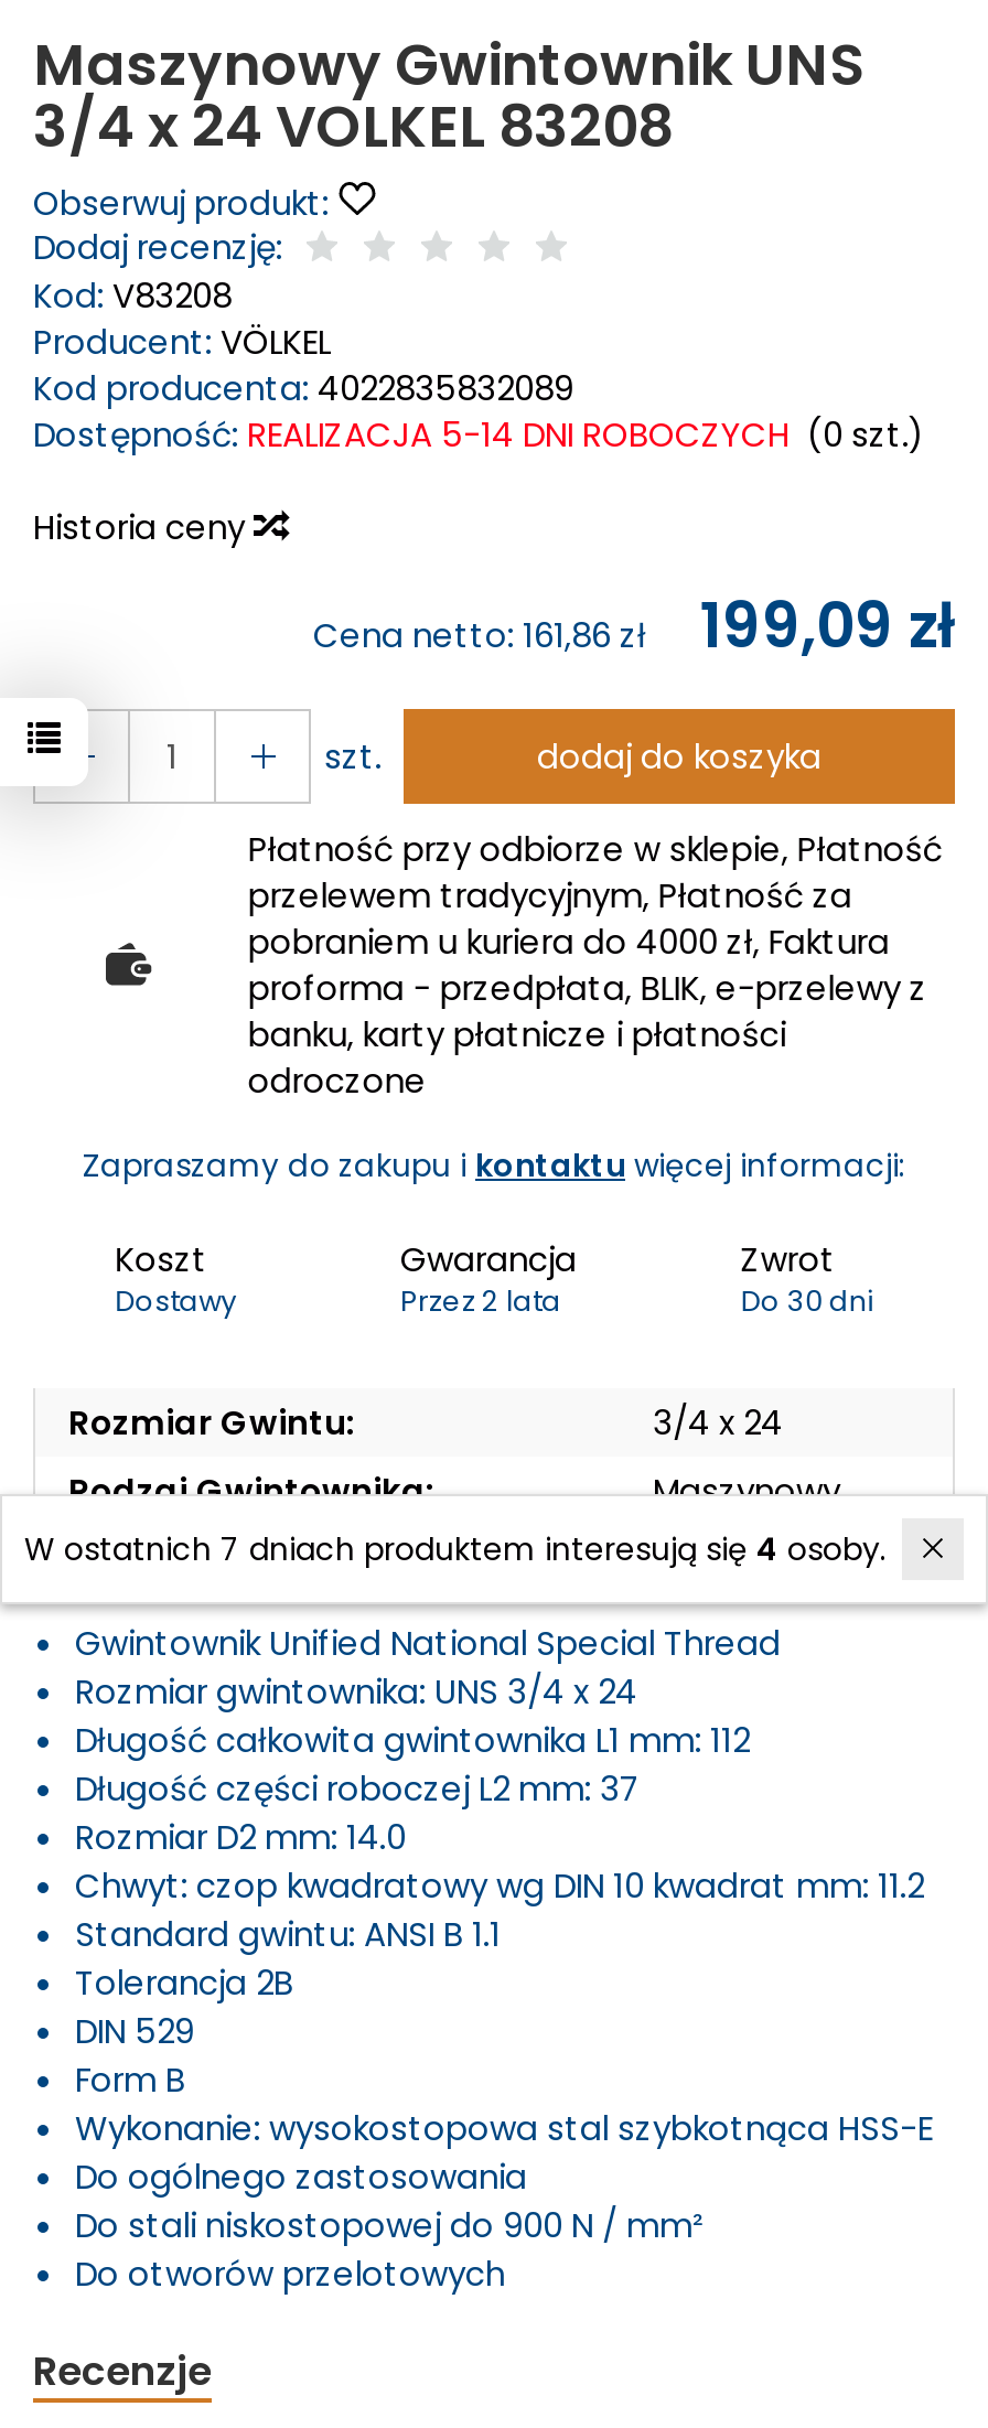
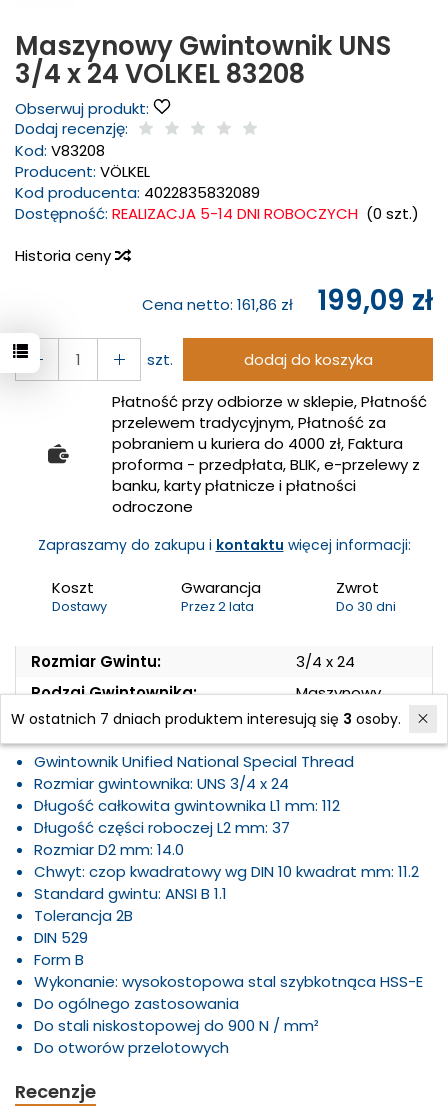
- W ostatnich 7 dniach produktem interesują się 4 osoby.
+ W ostatnich 7 dniach produktem interesują się 3 osoby.
